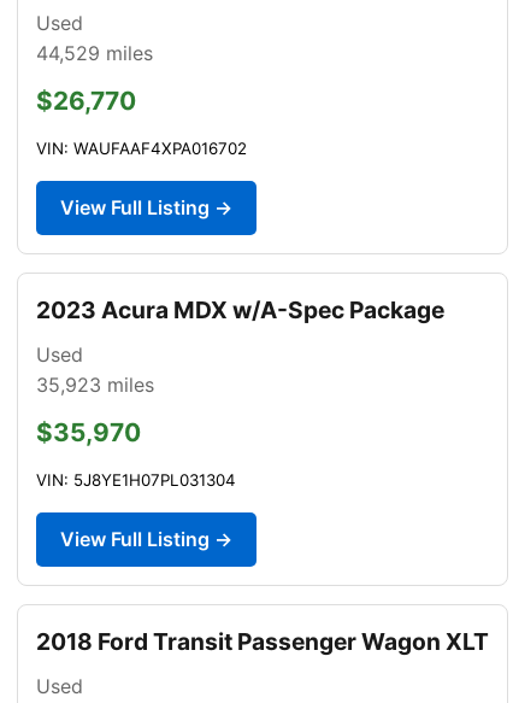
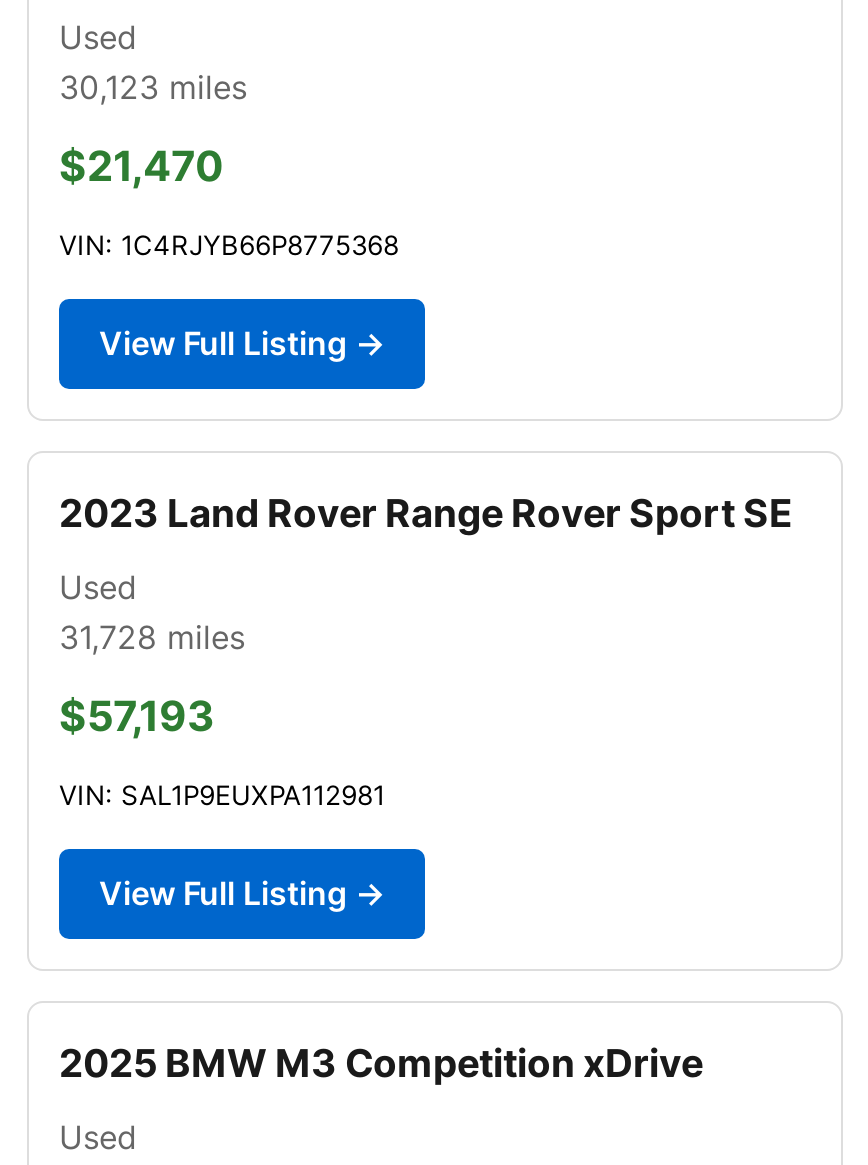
- 44,529 miles
+ 30,123 miles

- $26,770
+ $21,470

- VIN: WAUFAAF4XPA016702
+ VIN: 1C4RJYB66P8775368

- 2023 Acura MDX w/A-Spec Package
+ 2023 Land Rover Range Rover Sport SE

- 35,923 miles
+ 31,728 miles

- $35,970
+ $57,193

- VIN: 5J8YE1H07PL031304
+ VIN: SAL1P9EUXPA112981

- 2018 Ford Transit Passenger Wagon XLT
+ 2025 BMW M3 Competition xDrive
